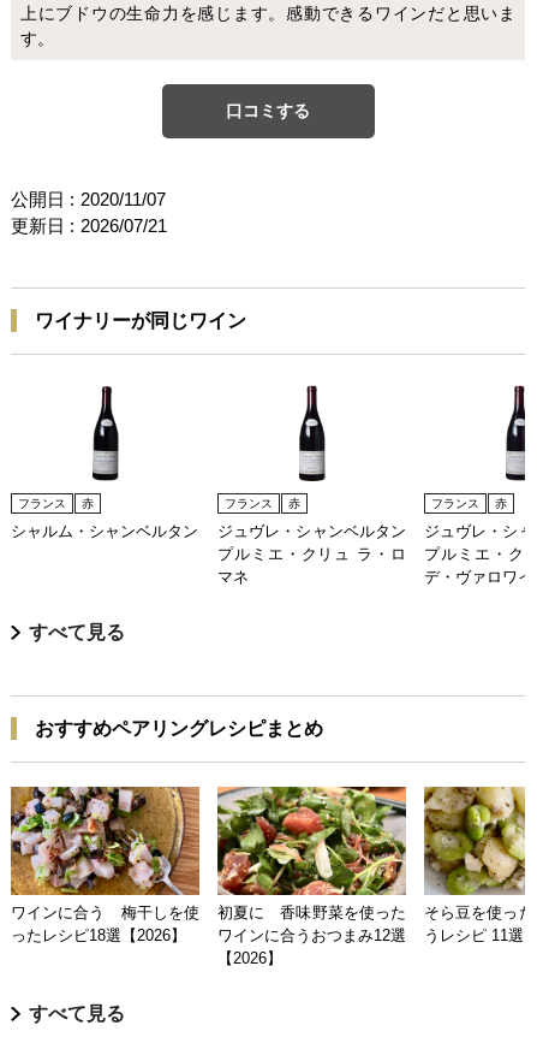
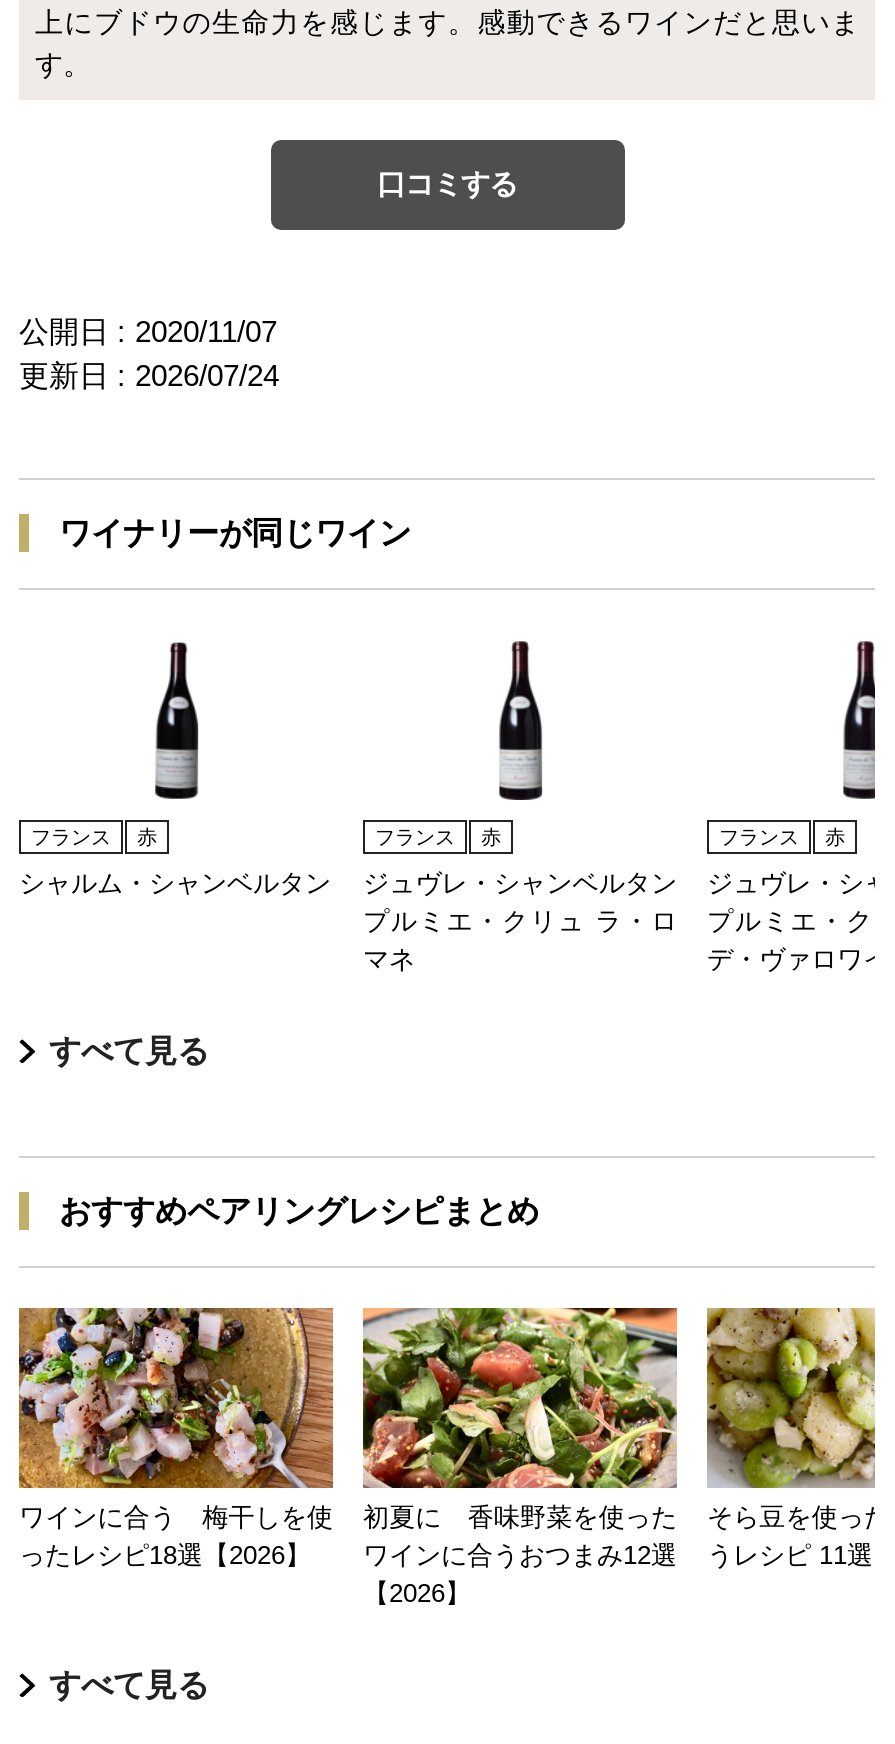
- 更新日 : 2026/07/21
+ 更新日 : 2026/07/24
